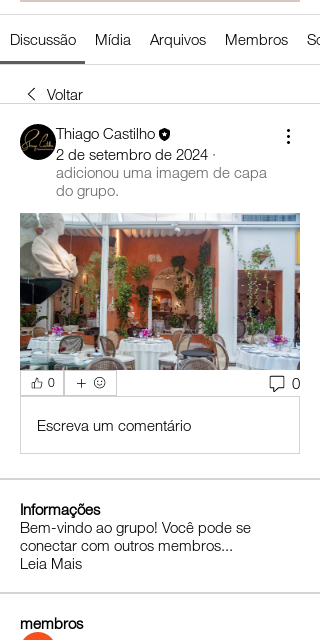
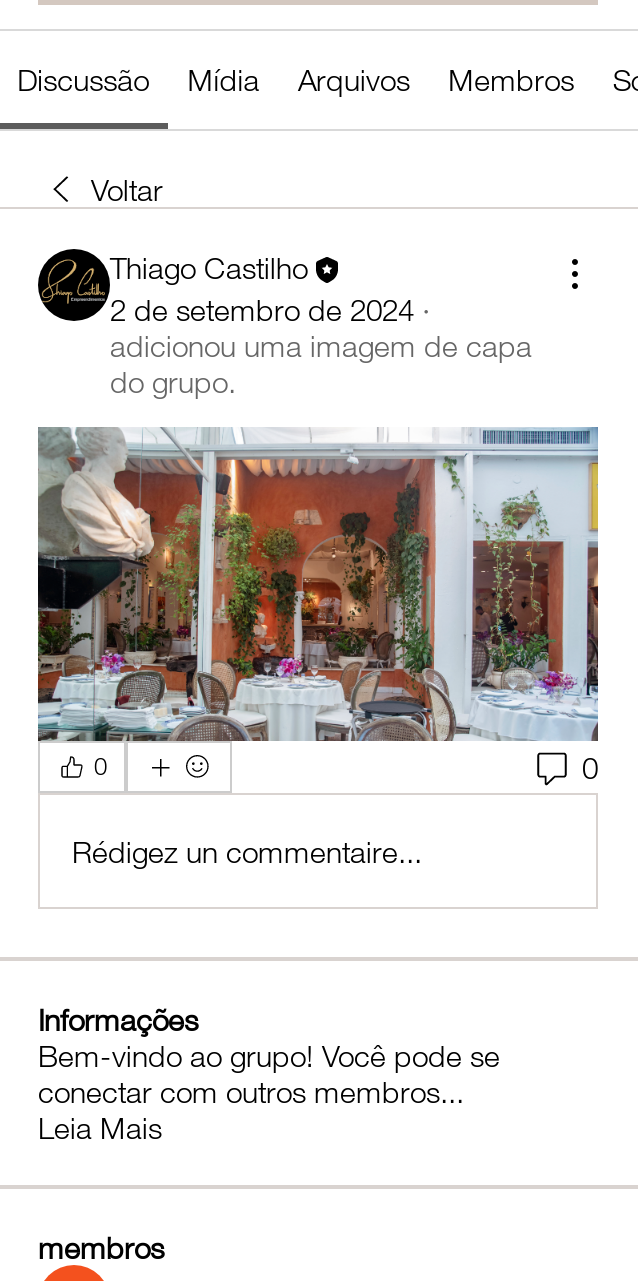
- Escreva um comentário
+ Rédigez un commentaire...
